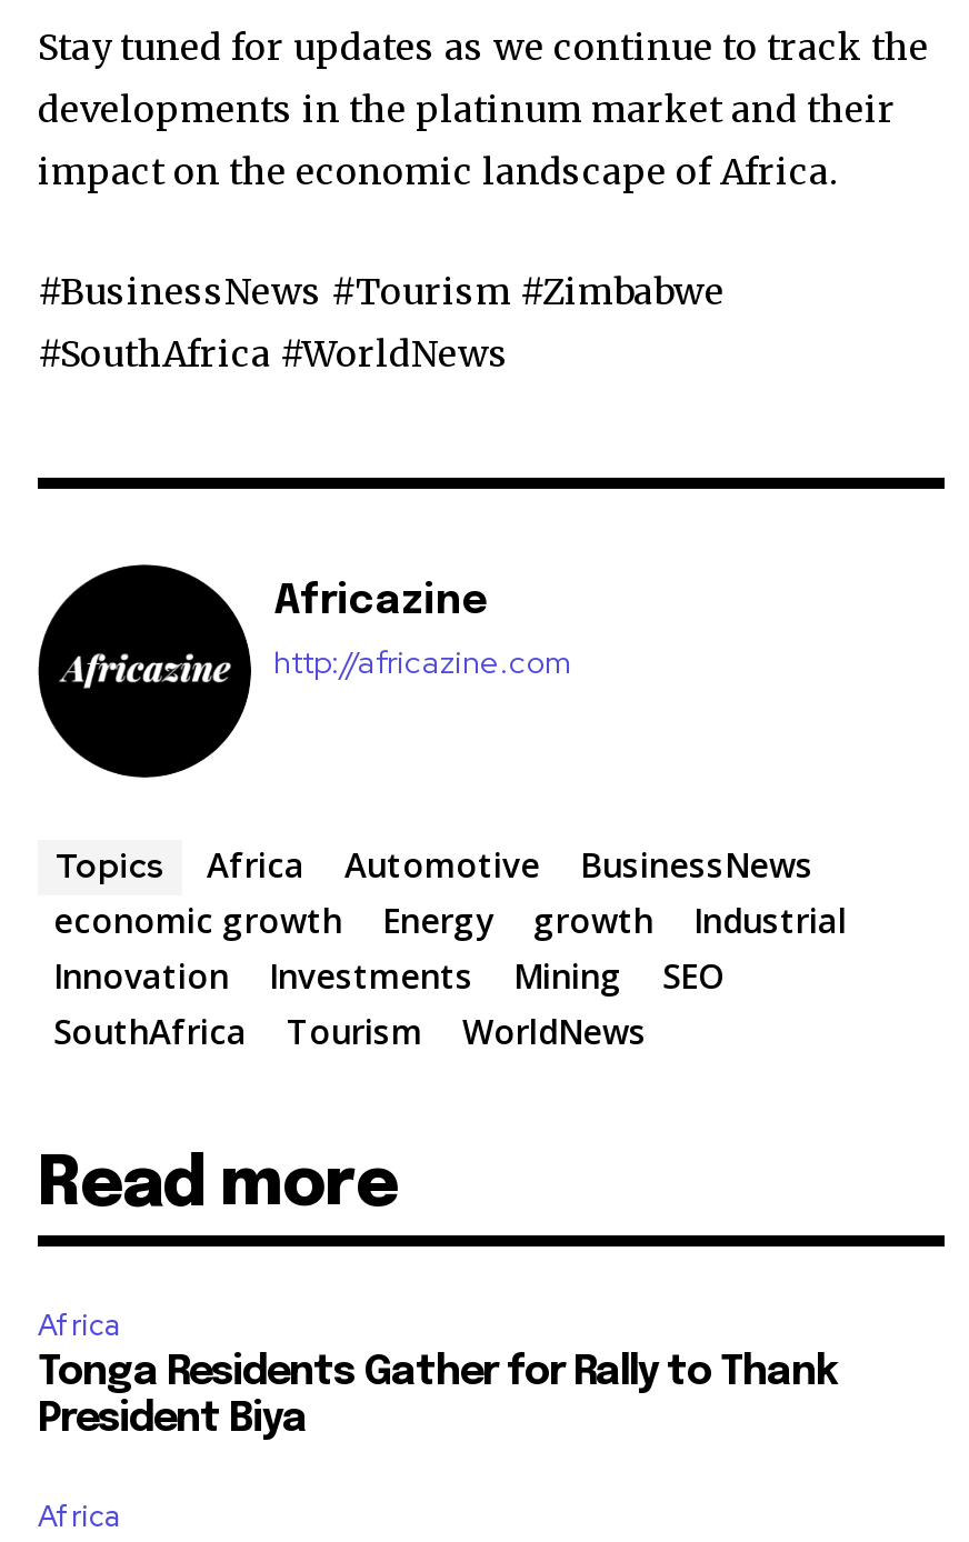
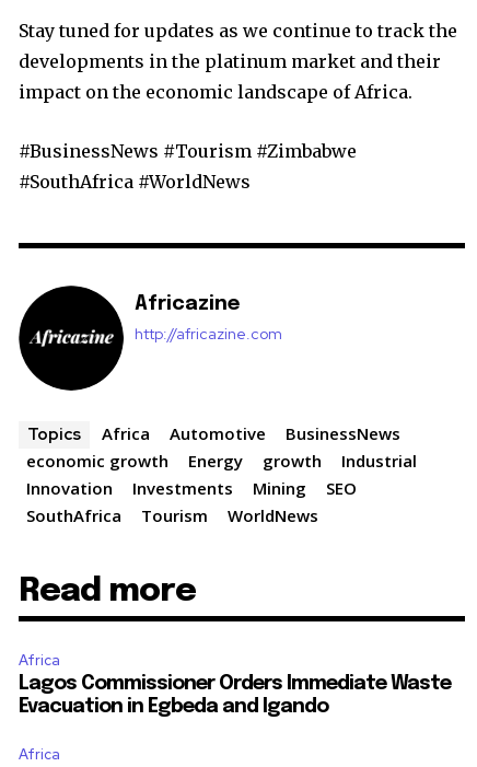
- Tonga Residents Gather for Rally to Thank
- President Biya
+ Lagos Commissioner Orders Immediate Waste
+ Evacuation in Egbeda and Igando
